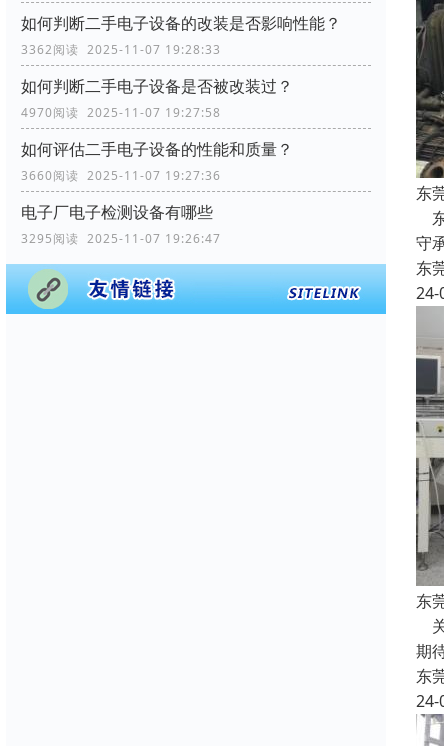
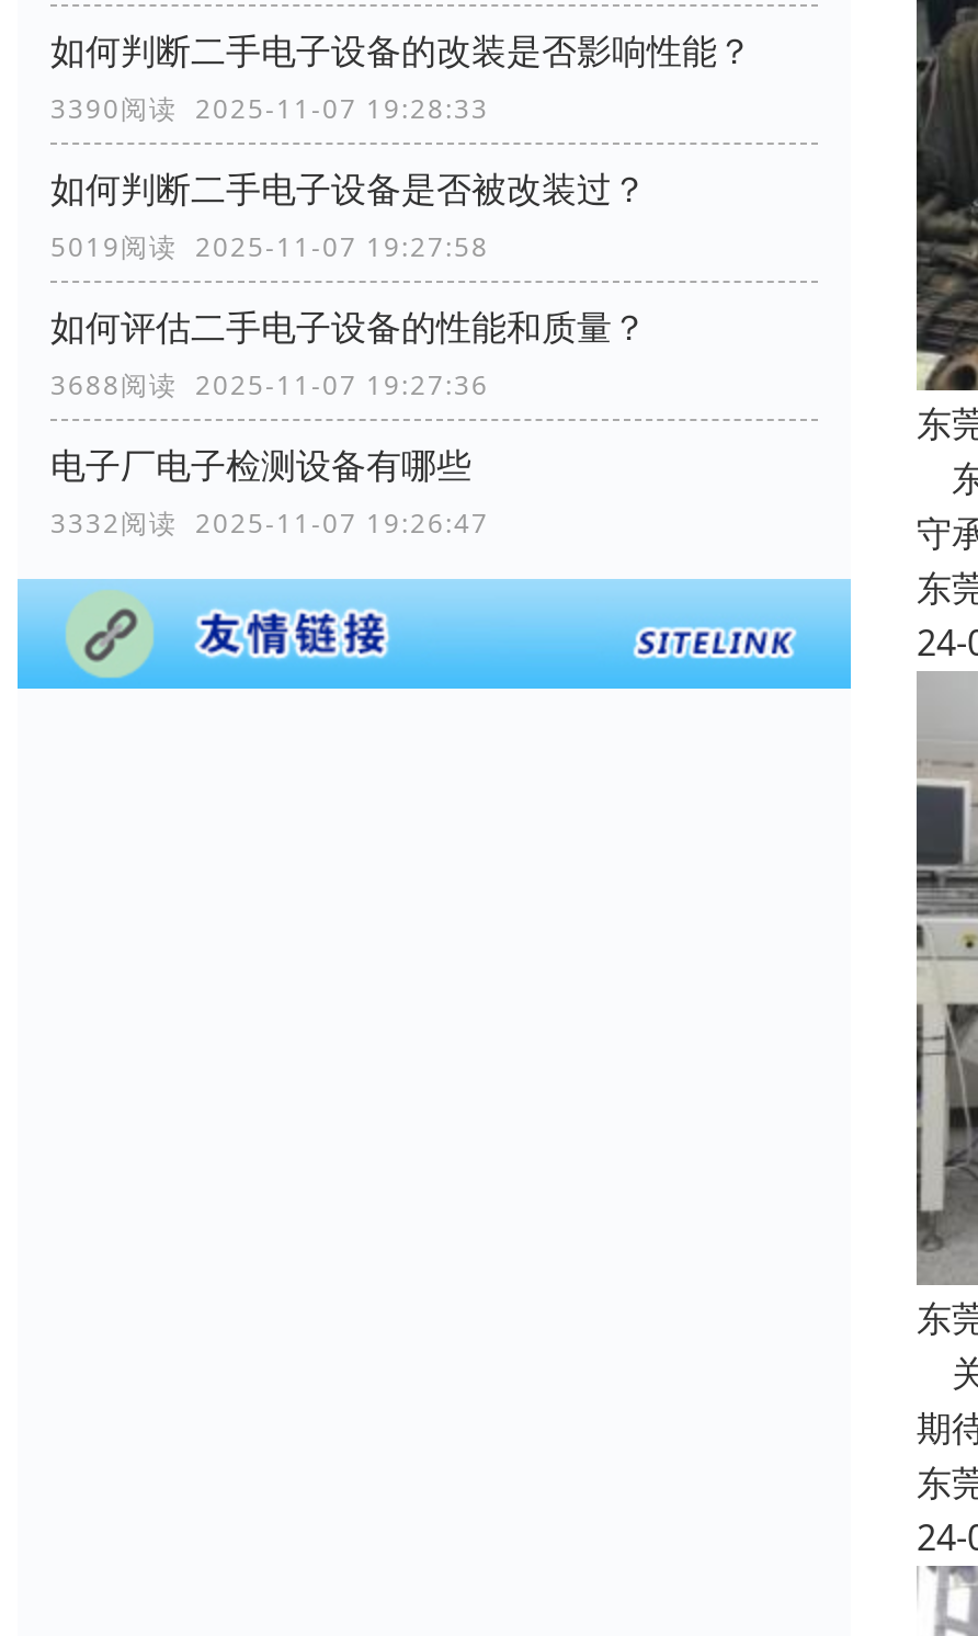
- 3362阅读 2025-11-07 19:28:33
+ 3390阅读 2025-11-07 19:28:33

- 4970阅读 2025-11-07 19:27:58
+ 5019阅读 2025-11-07 19:27:58

- 3660阅读 2025-11-07 19:27:36
+ 3688阅读 2025-11-07 19:27:36

- 3295阅读 2025-11-07 19:26:47
+ 3332阅读 2025-11-07 19:26:47
